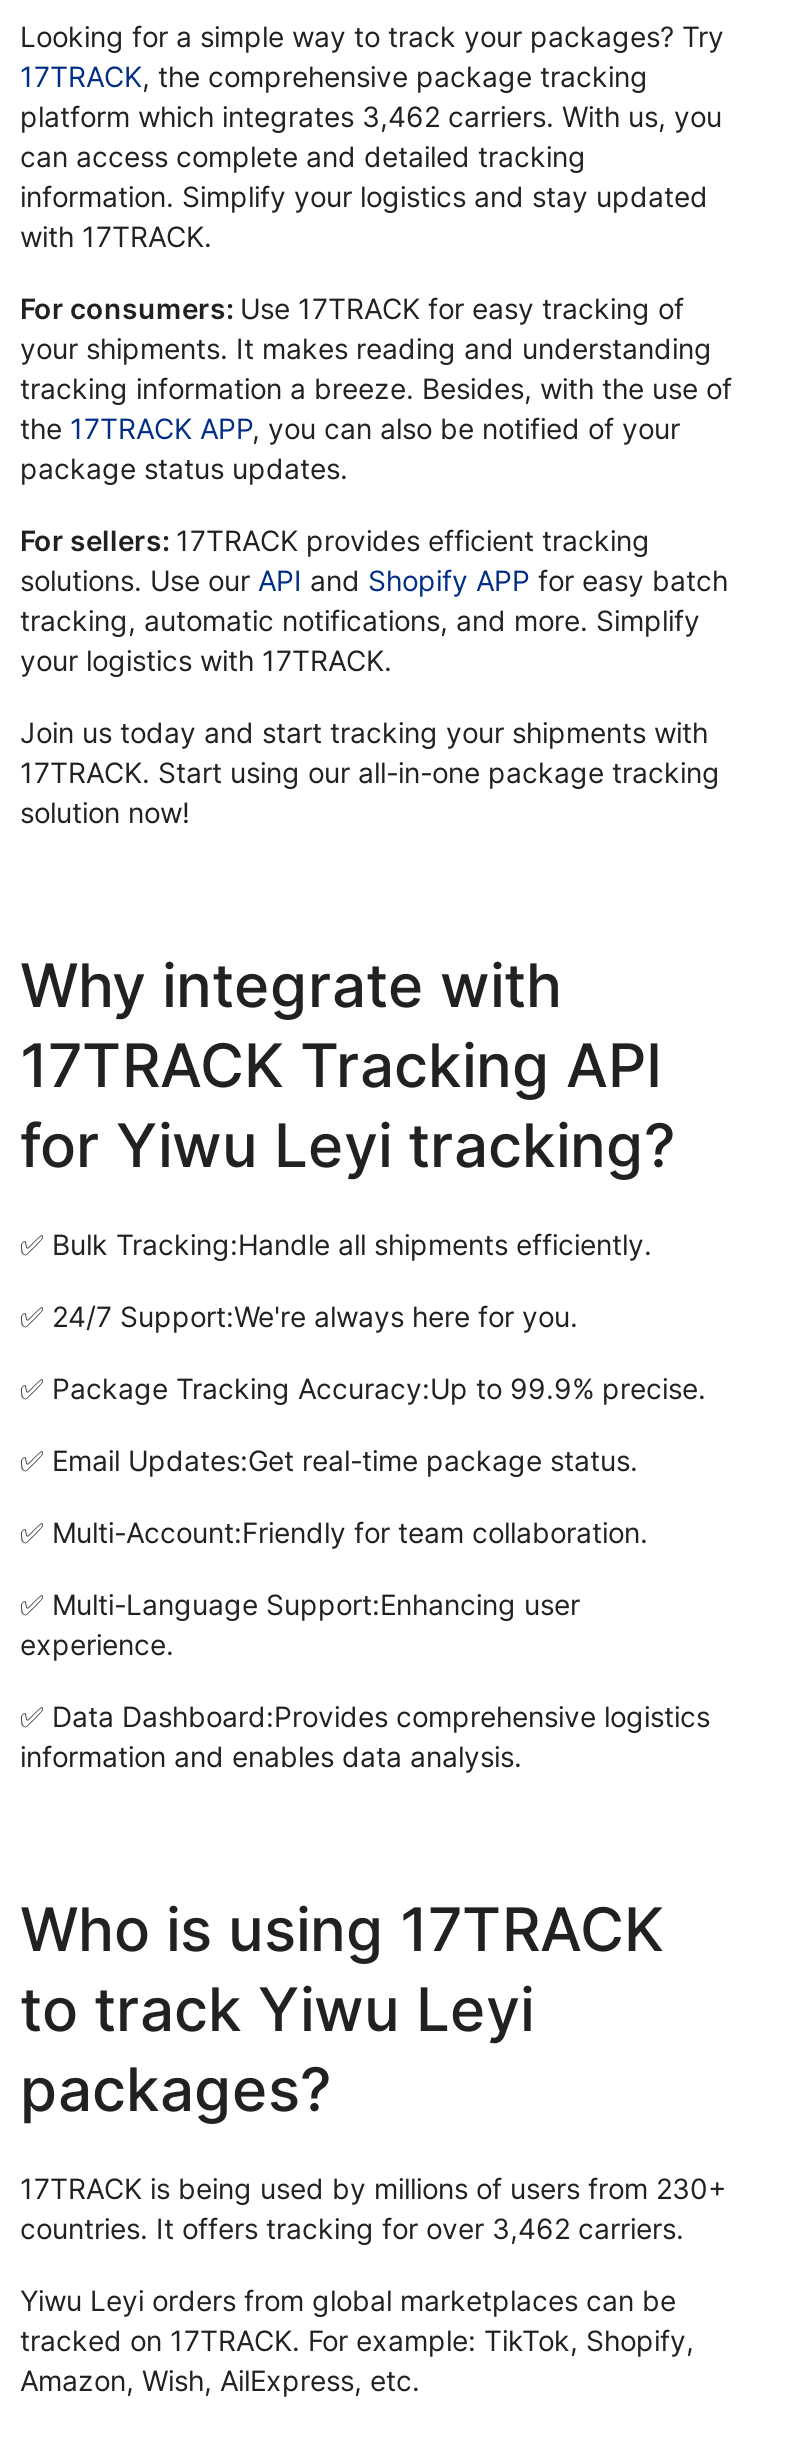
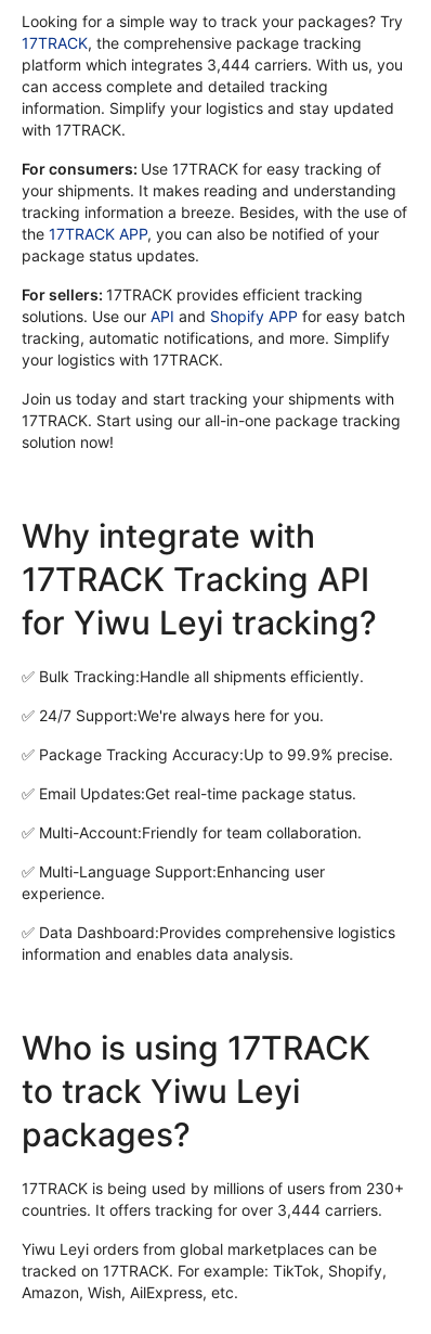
- platform which integrates 3,462 carriers. With us, you
+ platform which integrates 3,444 carriers. With us, you

- countries. It offers tracking for over 3,462 carriers.
+ countries. It offers tracking for over 3,444 carriers.
